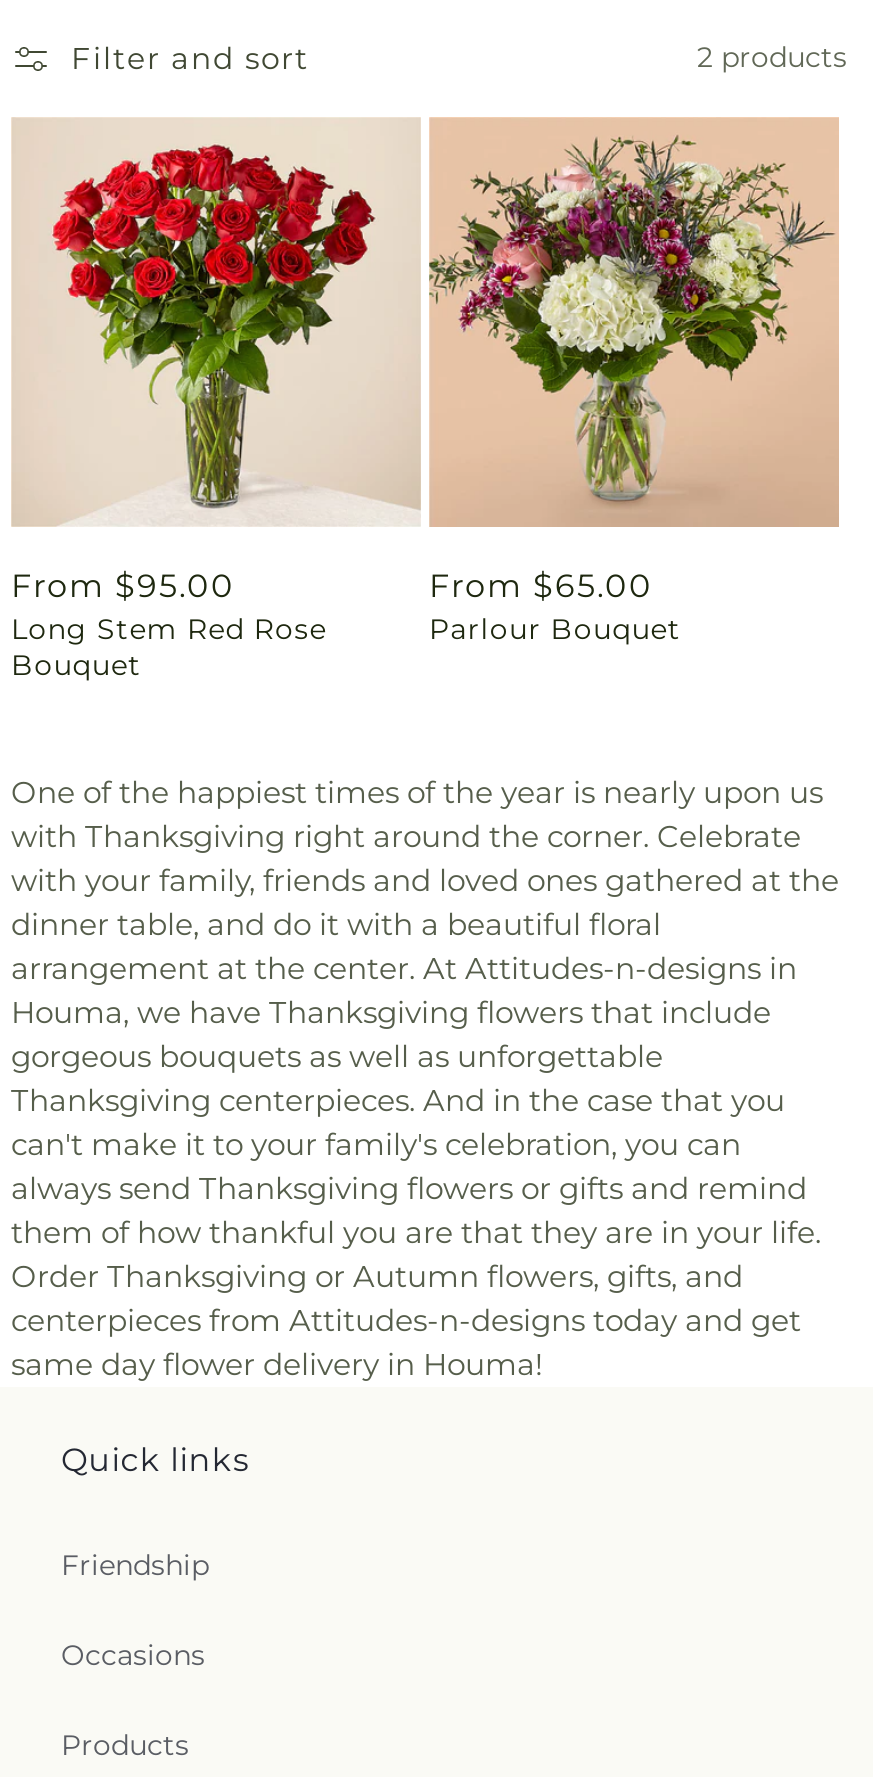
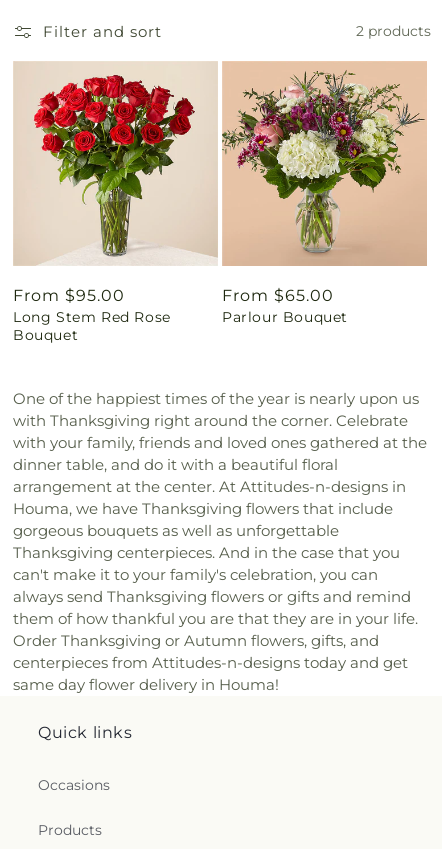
- Friendship
